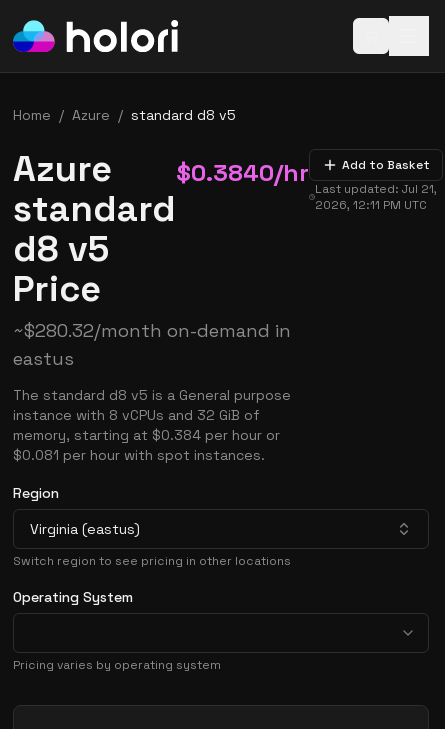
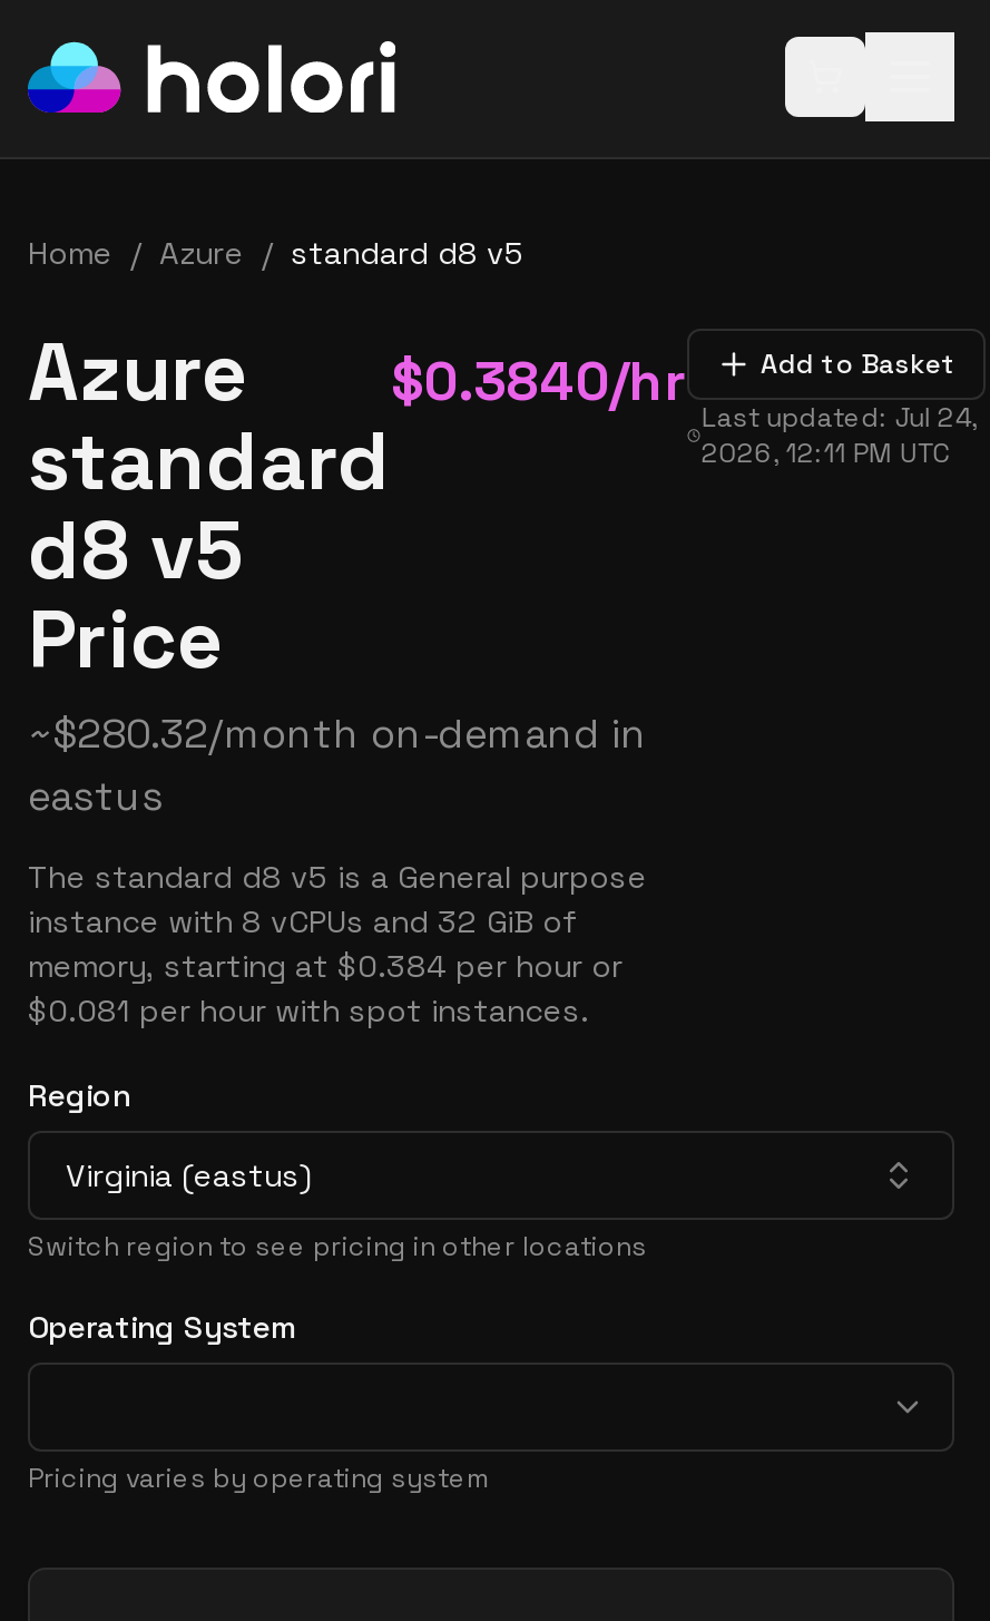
- Last updated: Jul 21,
+ Last updated: Jul 24,
